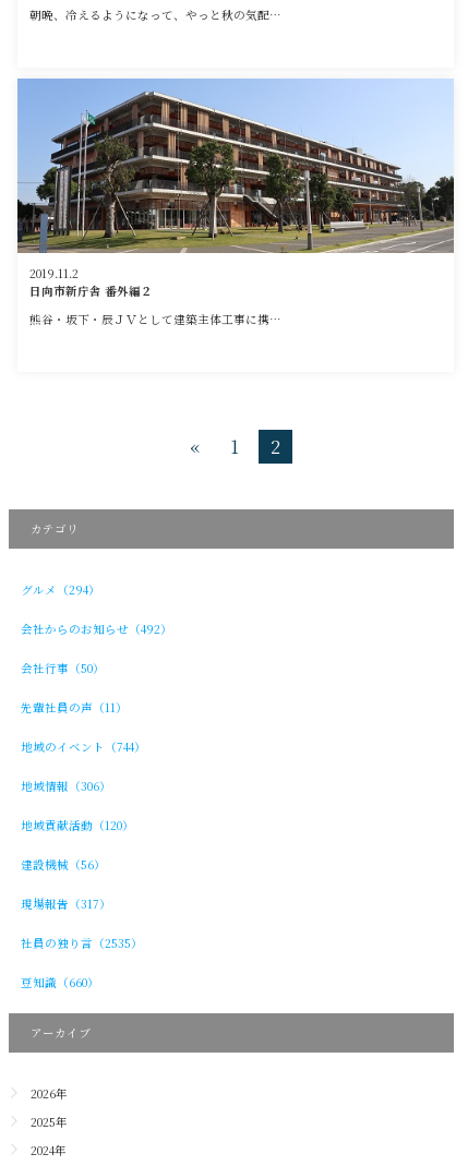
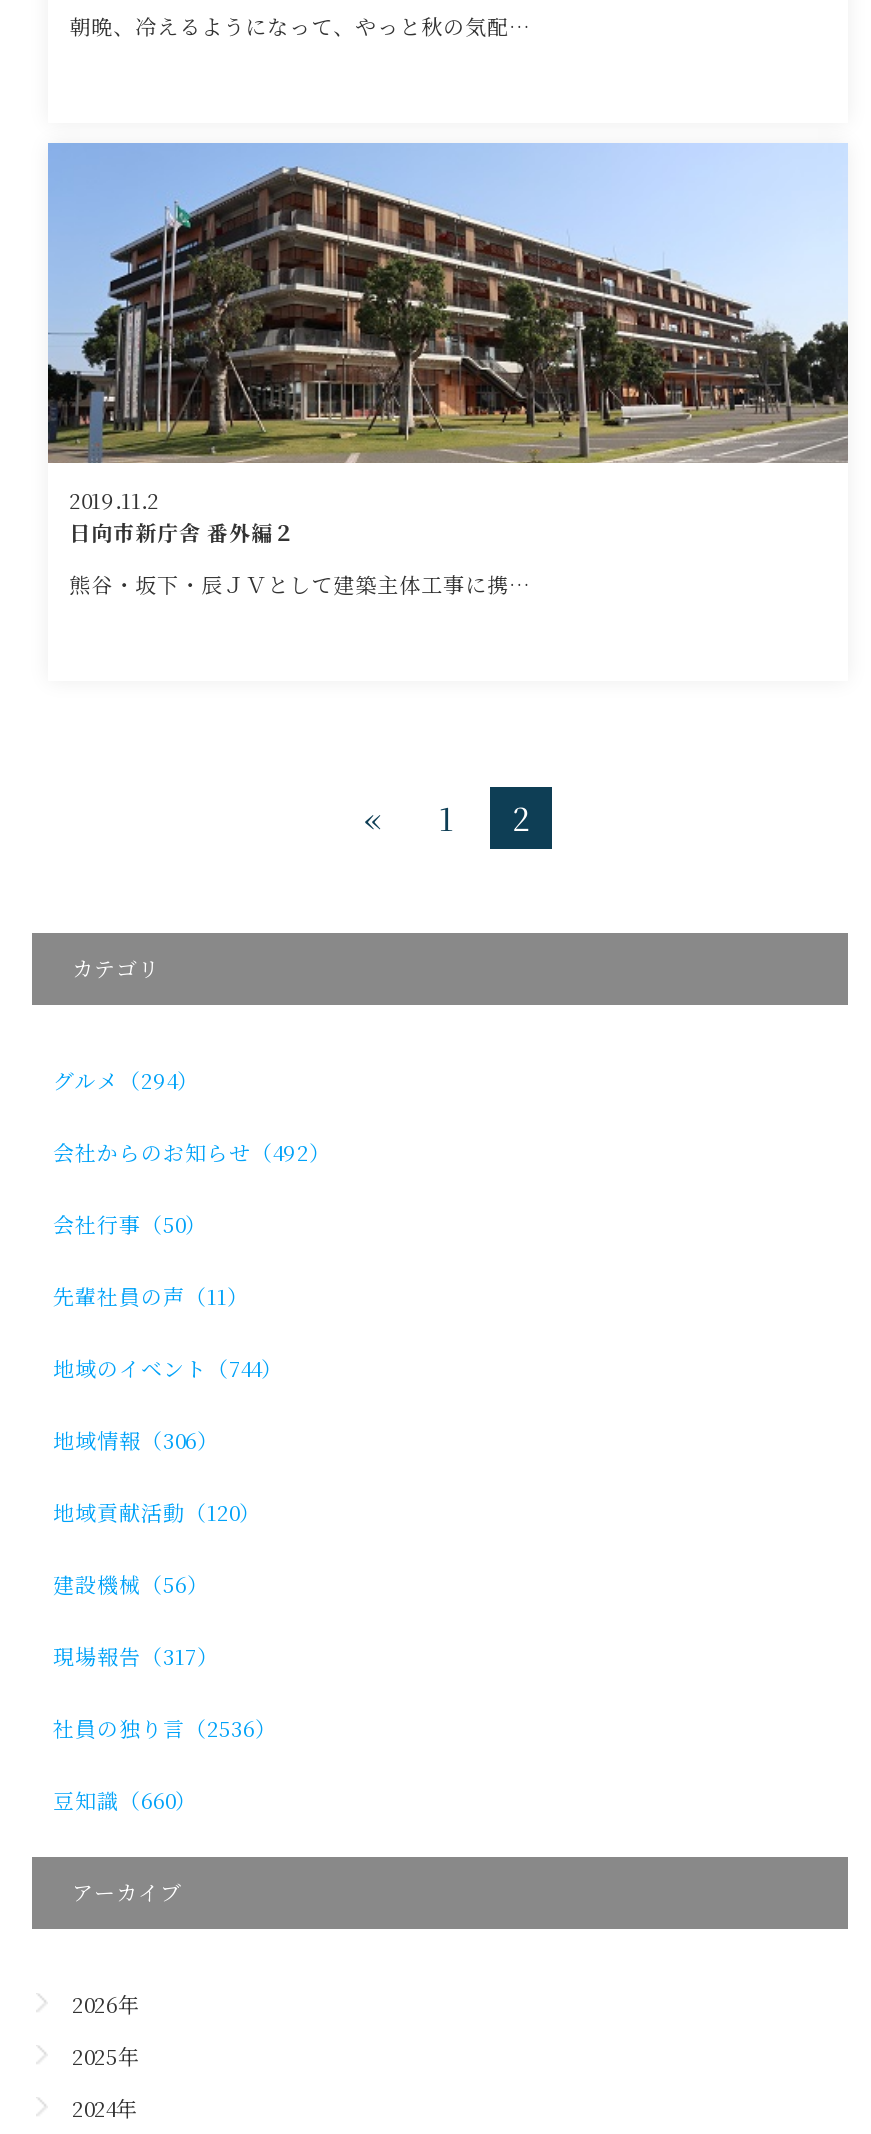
- 社員の独り言（2535）
+ 社員の独り言（2536）
